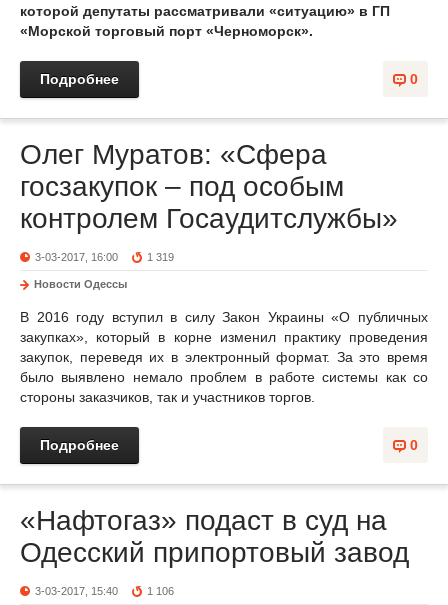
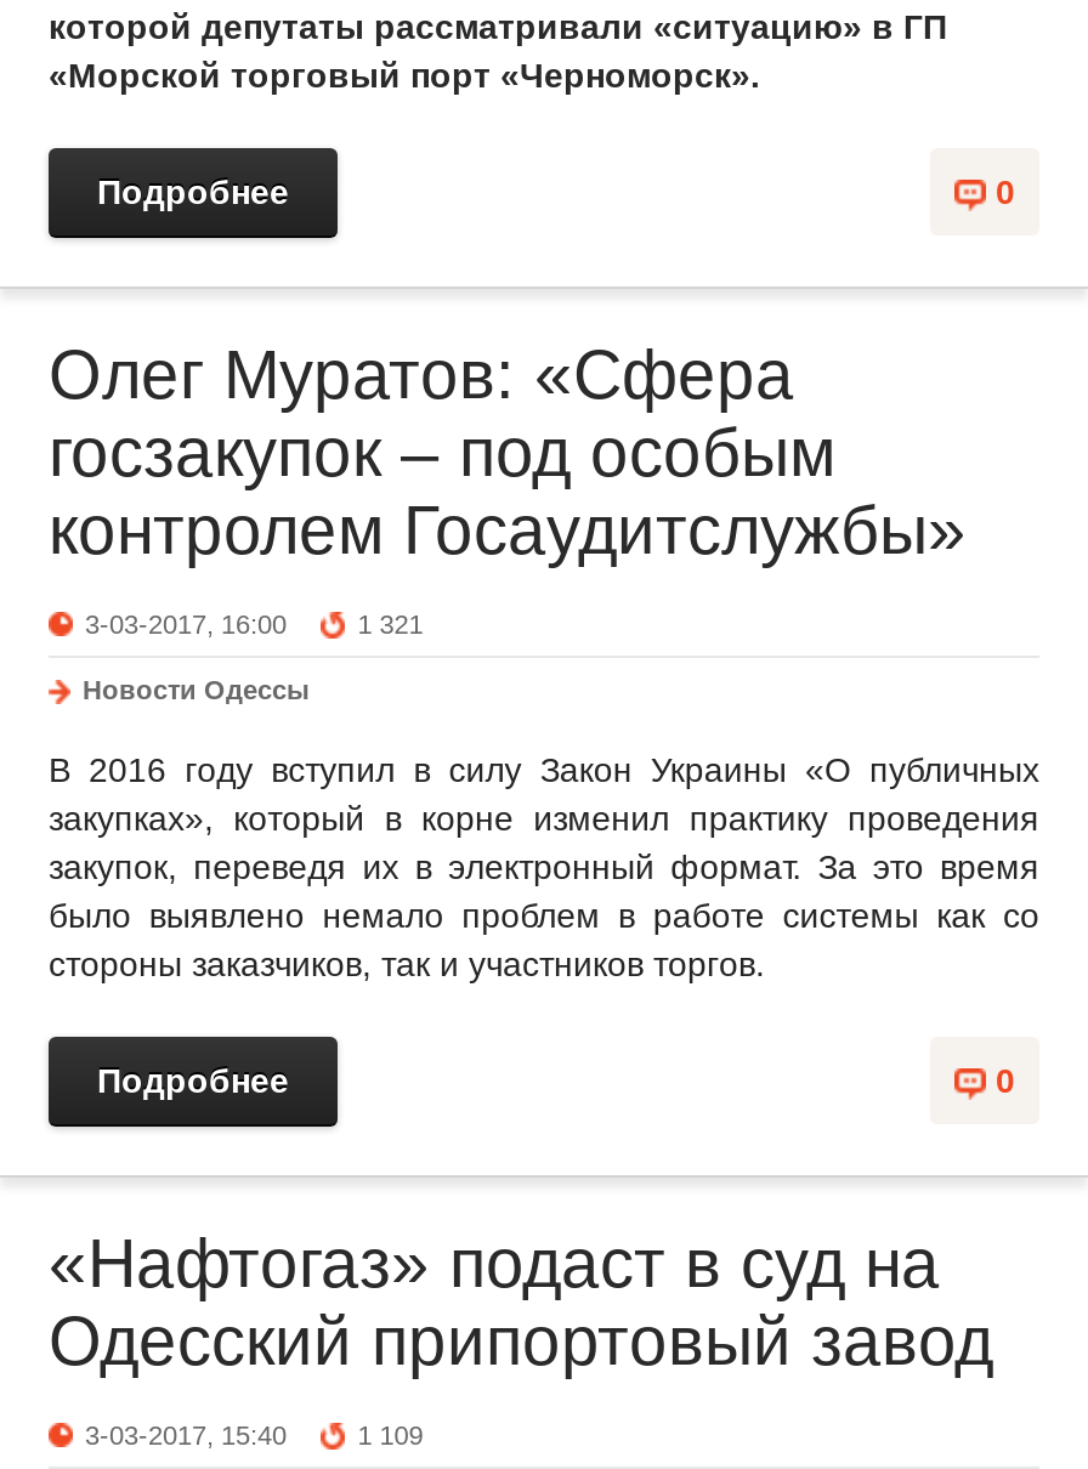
- 1 319
+ 1 321

- 1 106
+ 1 109
